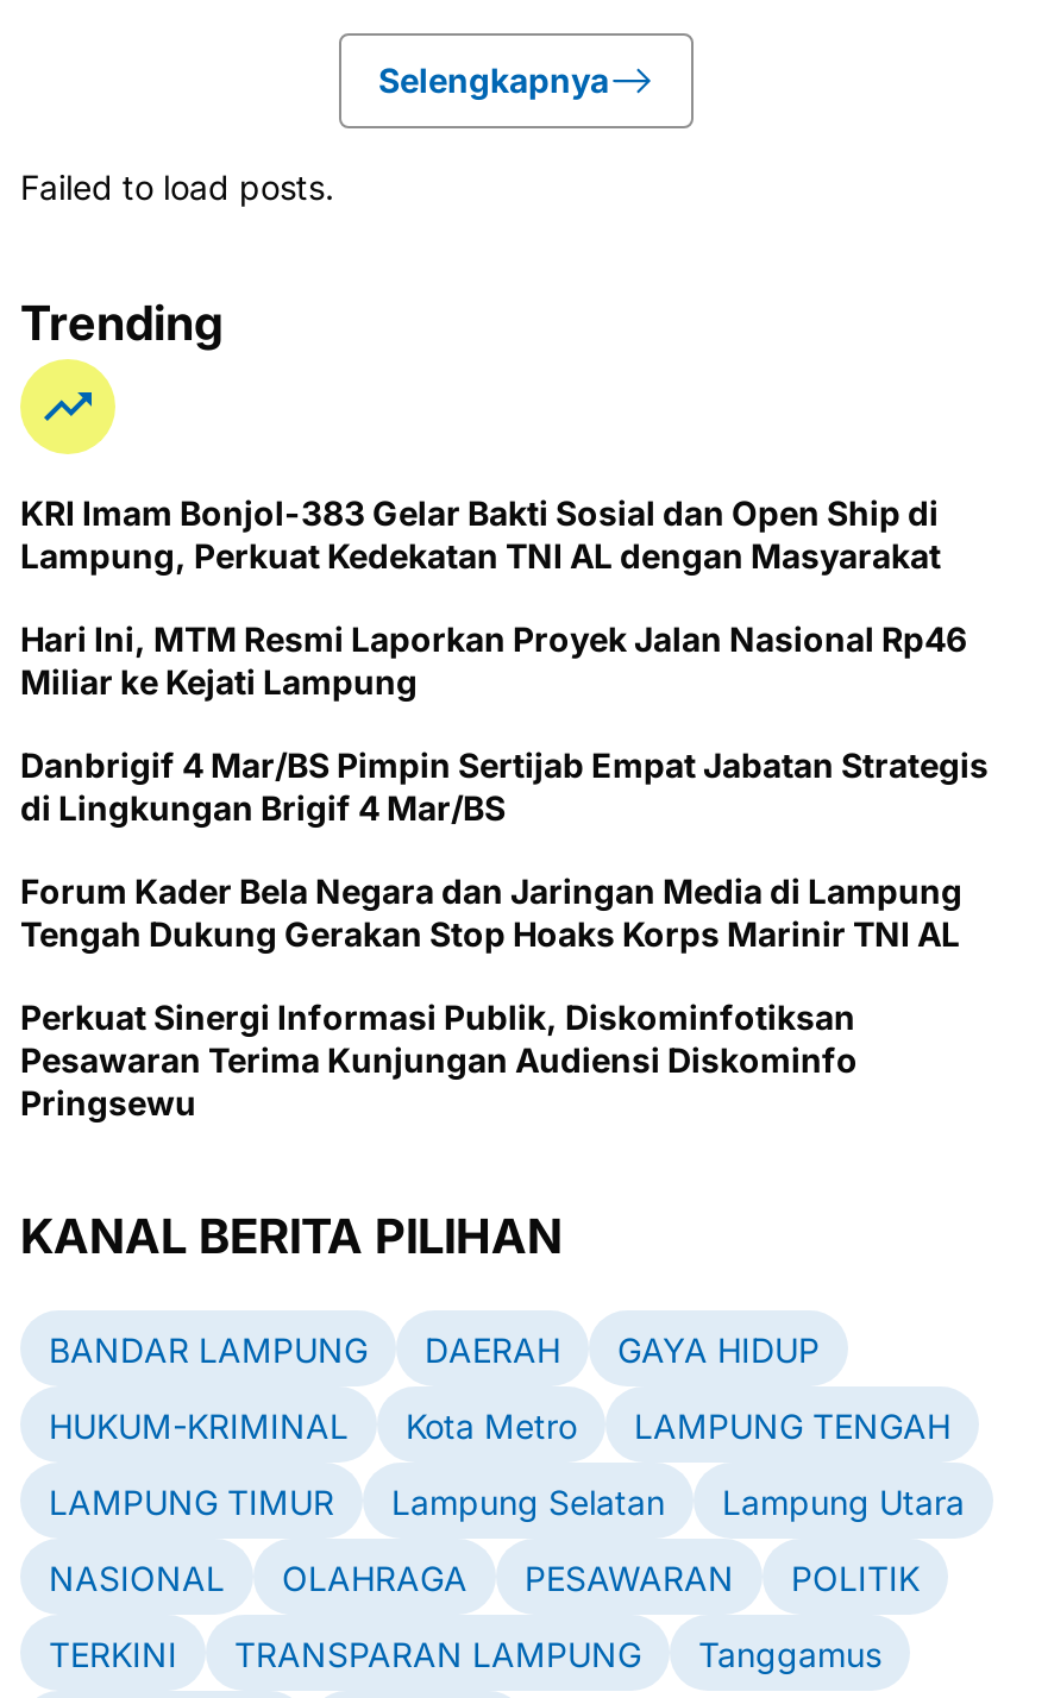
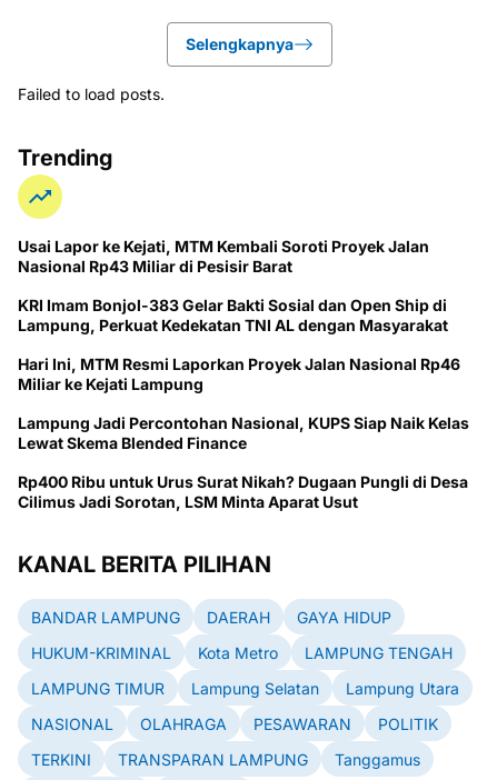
+ Usai Lapor ke Kejati, MTM Kembali Soroti Proyek Jalan
+ Nasional Rp43 Miliar di Pesisir Barat

moved down: KRI Imam Bonjol-383 Gelar Bakti Sosial dan Open Ship di | Lampung, Perkuat Kedekatan TNI AL dengan Masyarakat | Hari Ini, MTM Resmi Laporkan Proyek Jalan Nasional Rp46 | Miliar ke Kejati Lampung

- Danbrigif 4 Mar/BS Pimpin Sertijab Empat Jabatan Strategis
- di Lingkungan Brigif 4 Mar/BS
- Forum Kader Bela Negara dan Jaringan Media di Lampung
- Tengah Dukung Gerakan Stop Hoaks Korps Marinir TNI AL
- Perkuat Sinergi Informasi Publik, Diskominfotiksan
- Pesawaran Terima Kunjungan Audiensi Diskominfo
- Pringsewu
+ Lampung Jadi Percontohan Nasional, KUPS Siap Naik Kelas
+ Lewat Skema Blended Finance
+ Rp400 Ribu untuk Urus Surat Nikah? Dugaan Pungli di Desa
+ Cilimus Jadi Sorotan, LSM Minta Aparat Usut
